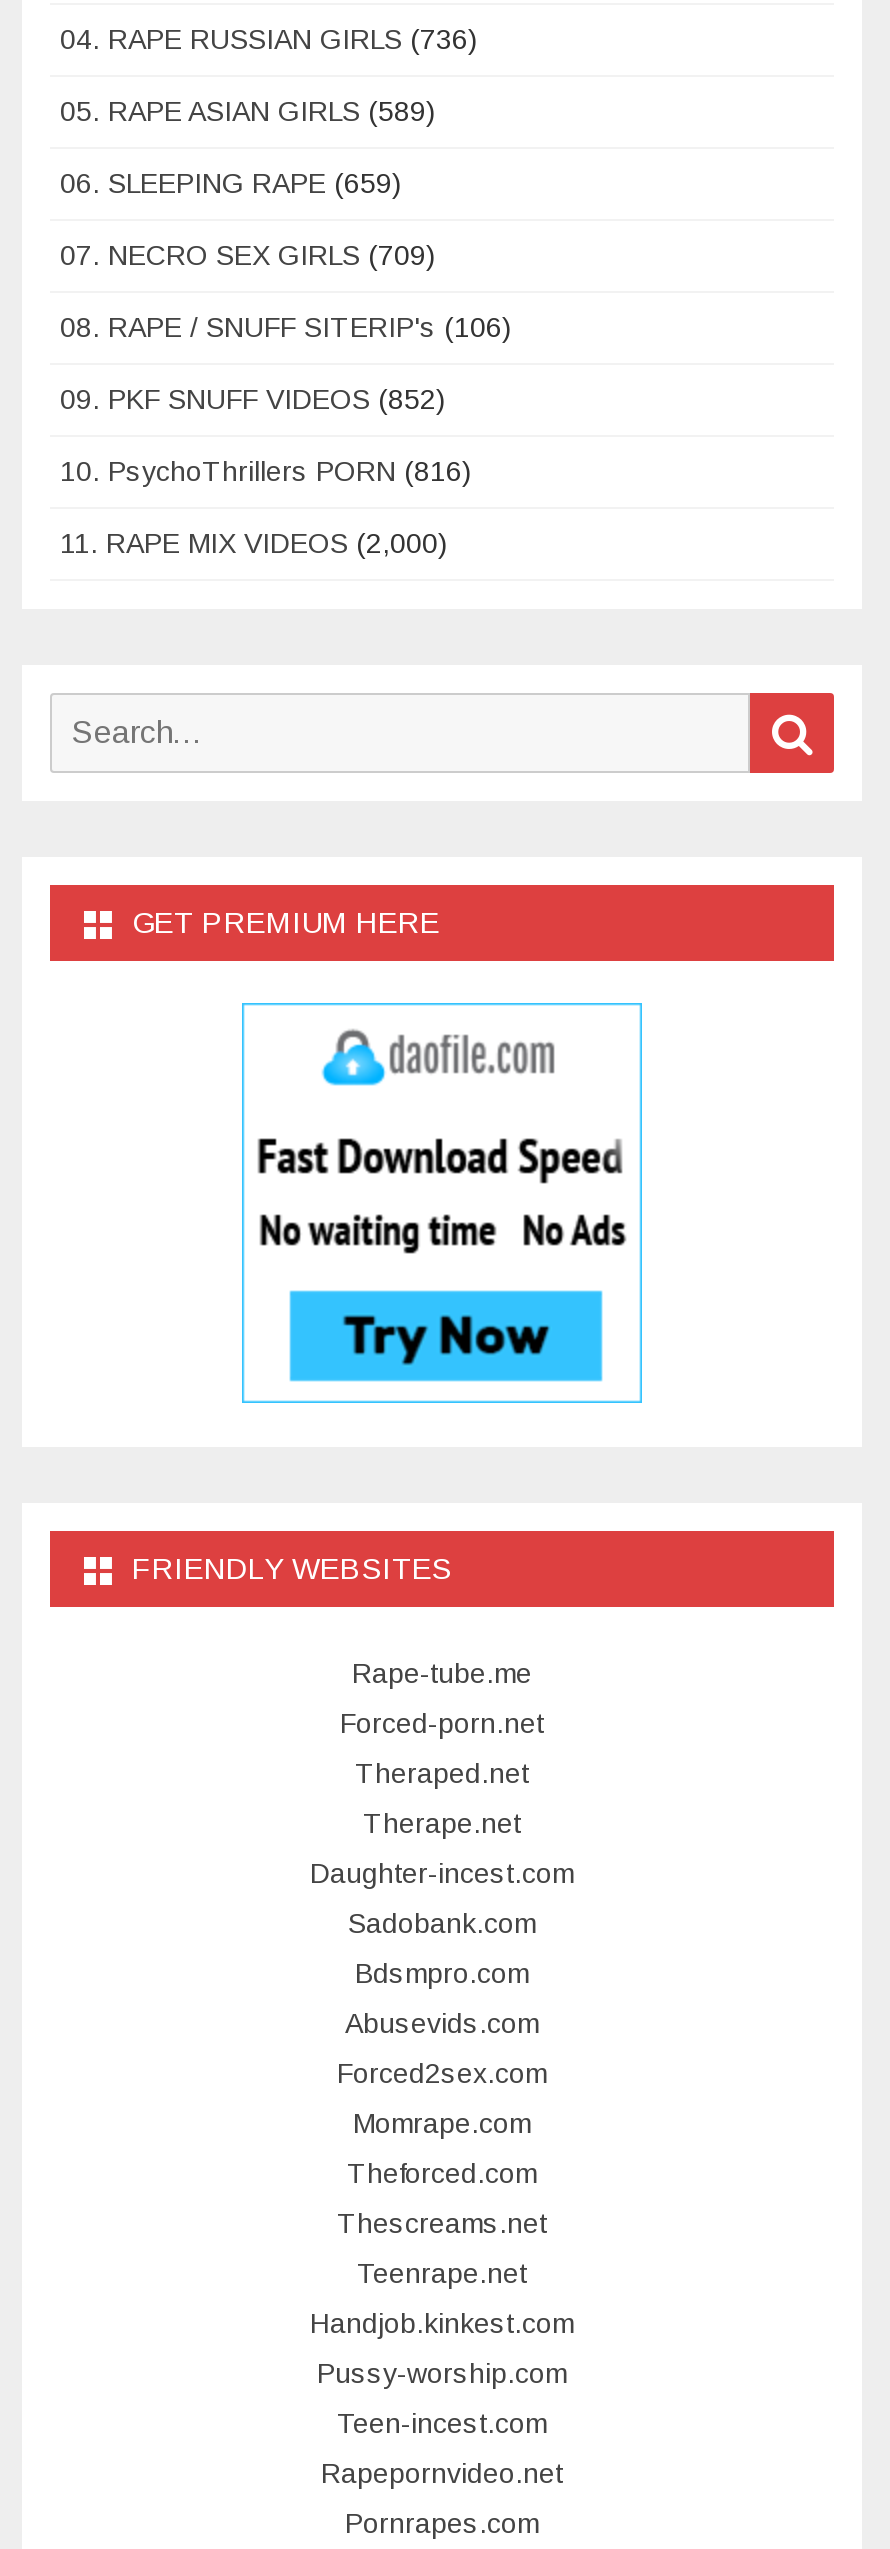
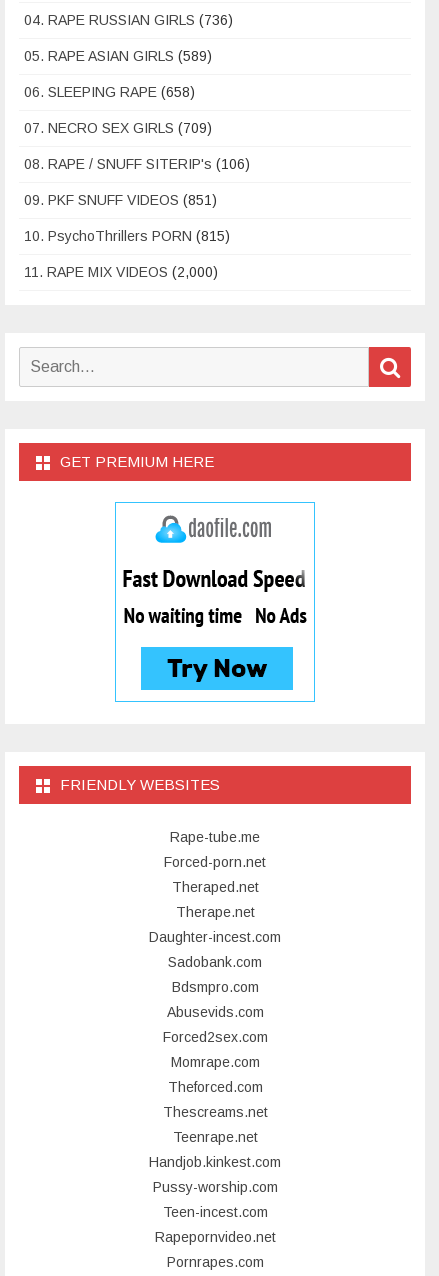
- 06. SLEEPING RAPE (659)
+ 06. SLEEPING RAPE (658)

- 09. PKF SNUFF VIDEOS (852)
+ 09. PKF SNUFF VIDEOS (851)

- 10. PsychoThrillers PORN (816)
+ 10. PsychoThrillers PORN (815)
